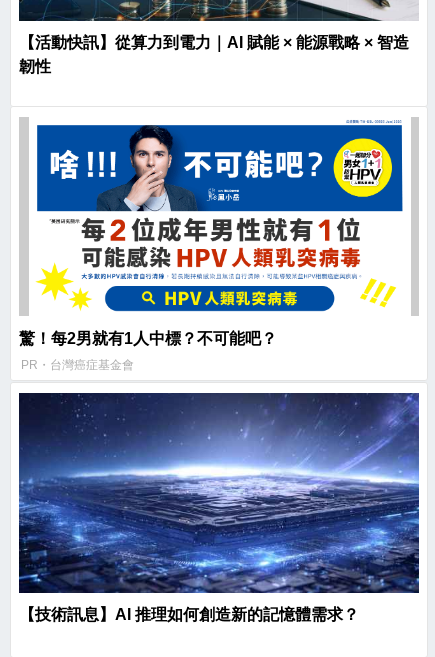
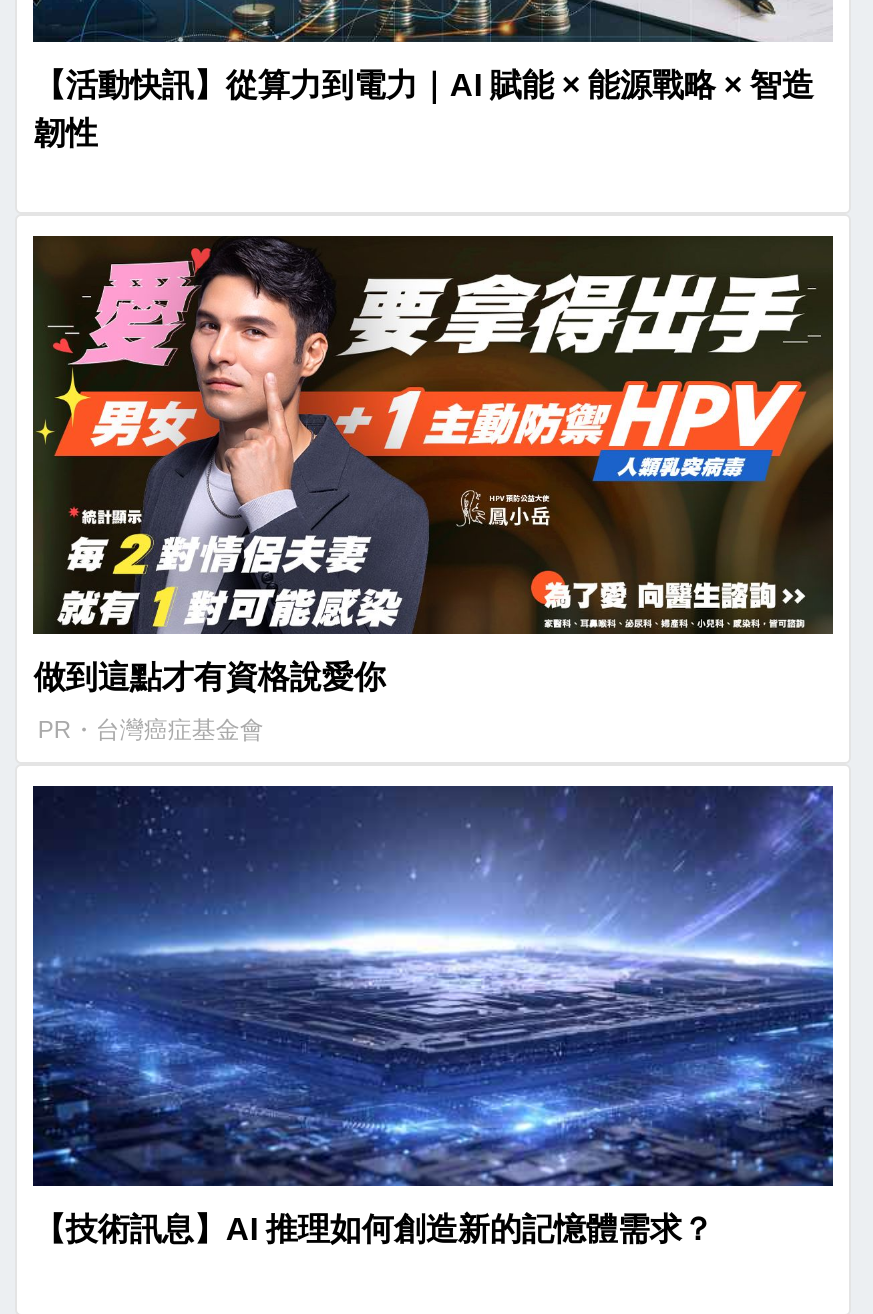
- [image]
- 驚！每2男就有1人中標？不可能吧？
+ [image]
+ 做到這點才有資格說愛你
